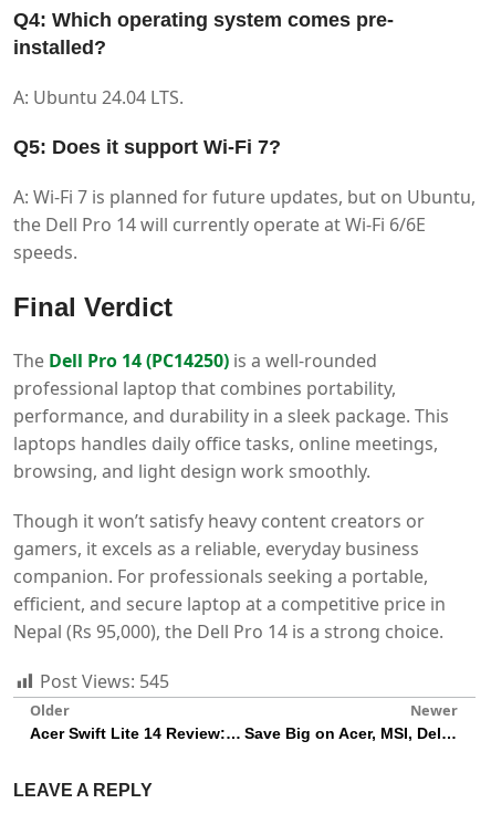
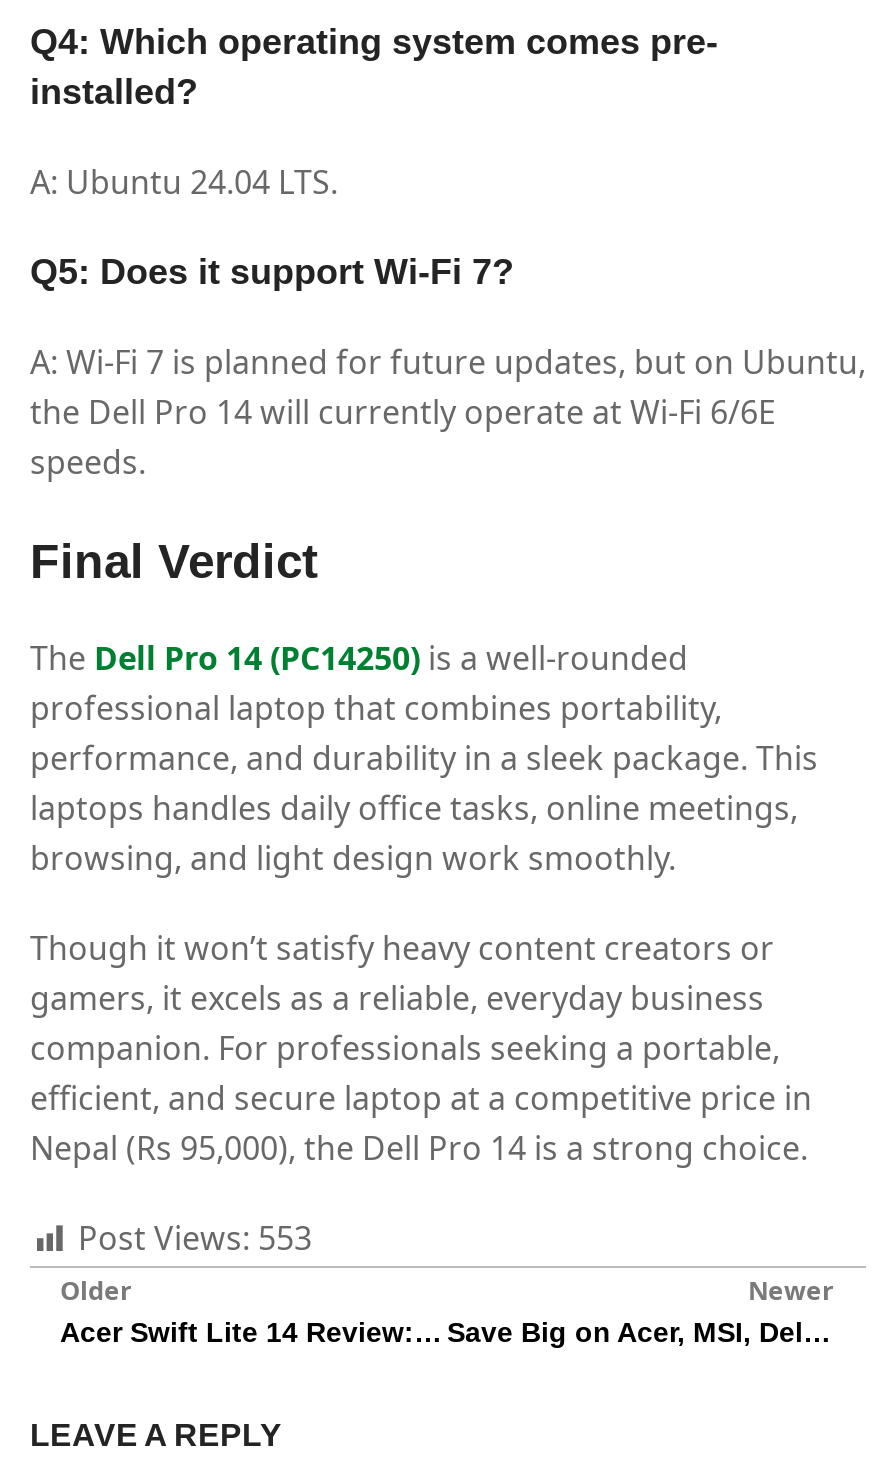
- Post Views: 545
+ Post Views: 553
